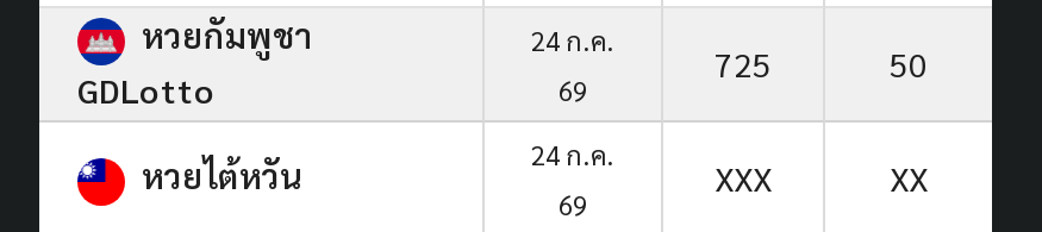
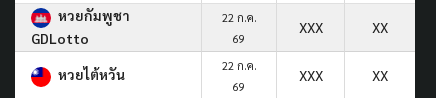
- 24 ก.ค.
+ 22 ก.ค.

- 725
- 50
+ XXX
+ XX

- 24 ก.ค.
+ 22 ก.ค.
